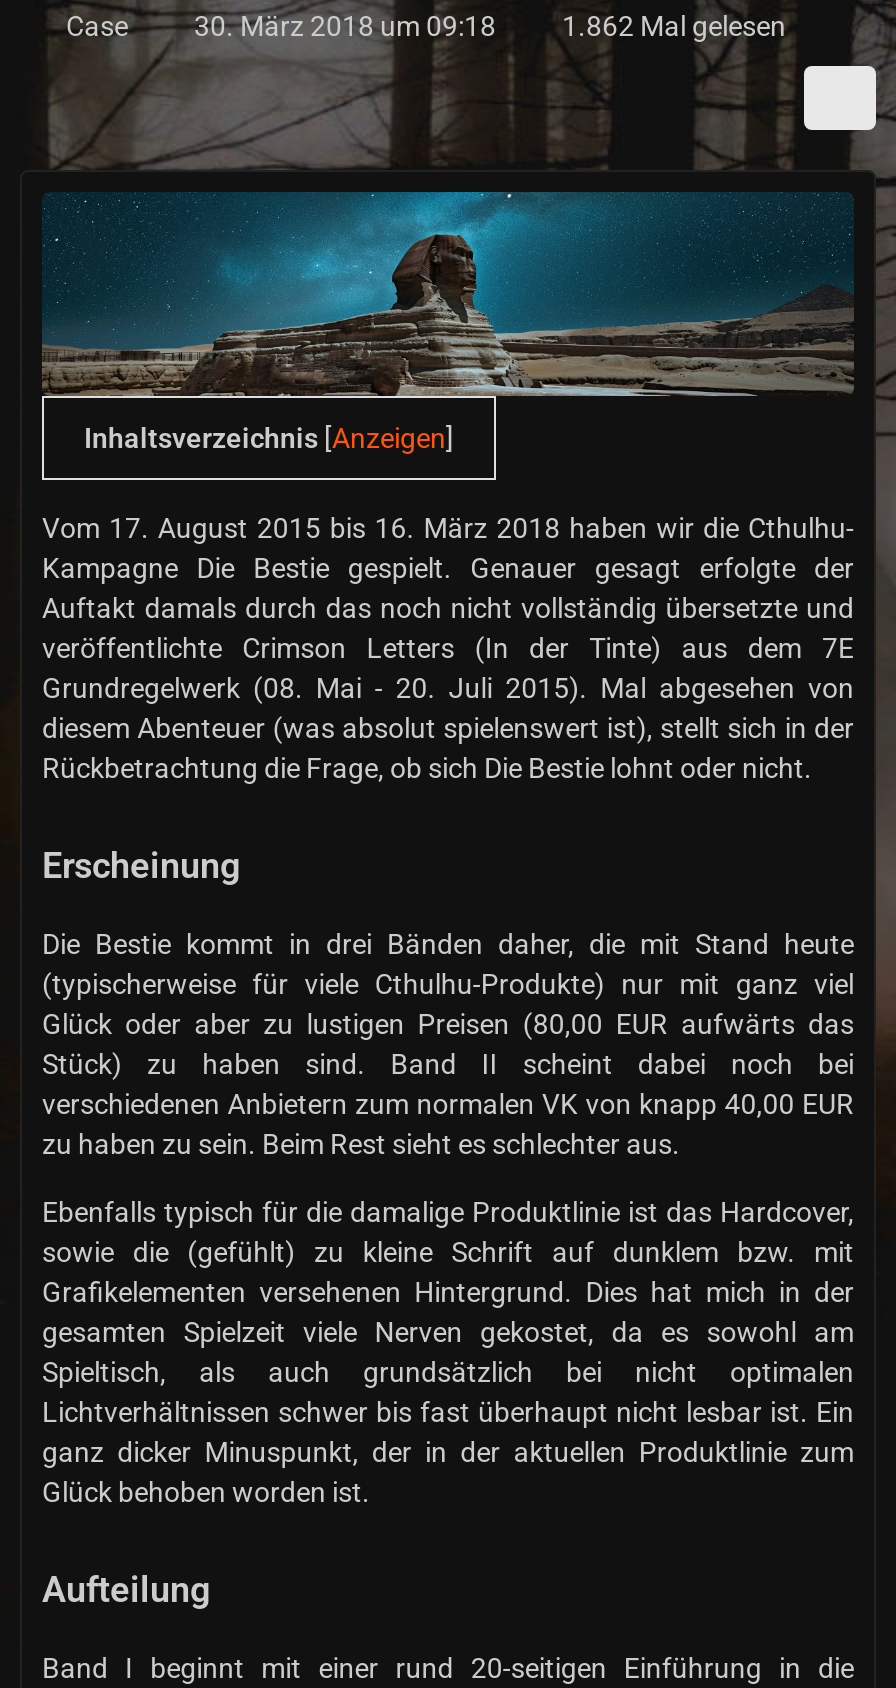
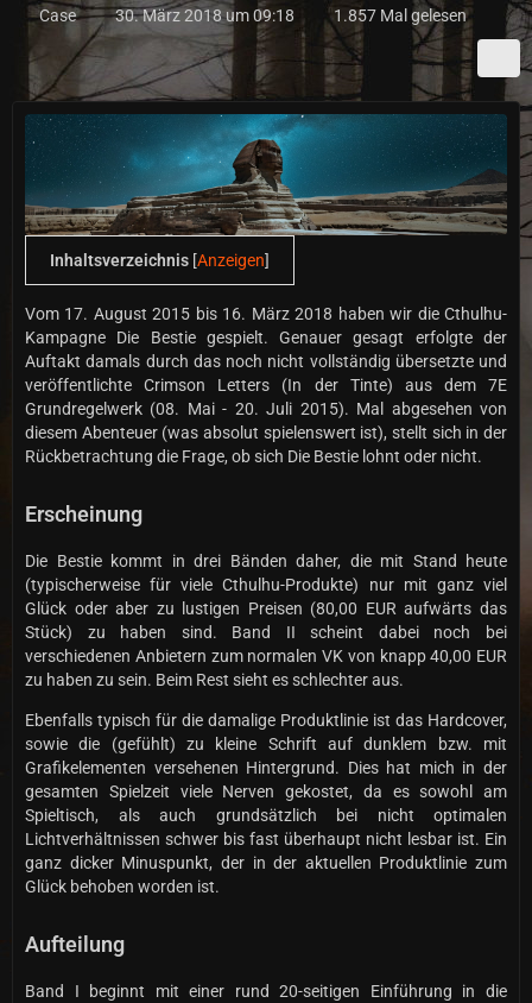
- 30. März 2018 um 09:18 1.862 Mal gelesen
+ 30. März 2018 um 09:18 1.857 Mal gelesen
